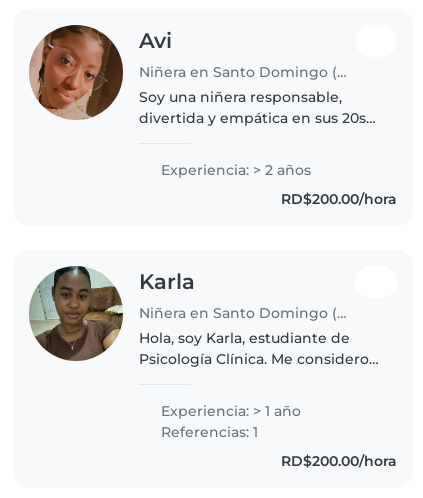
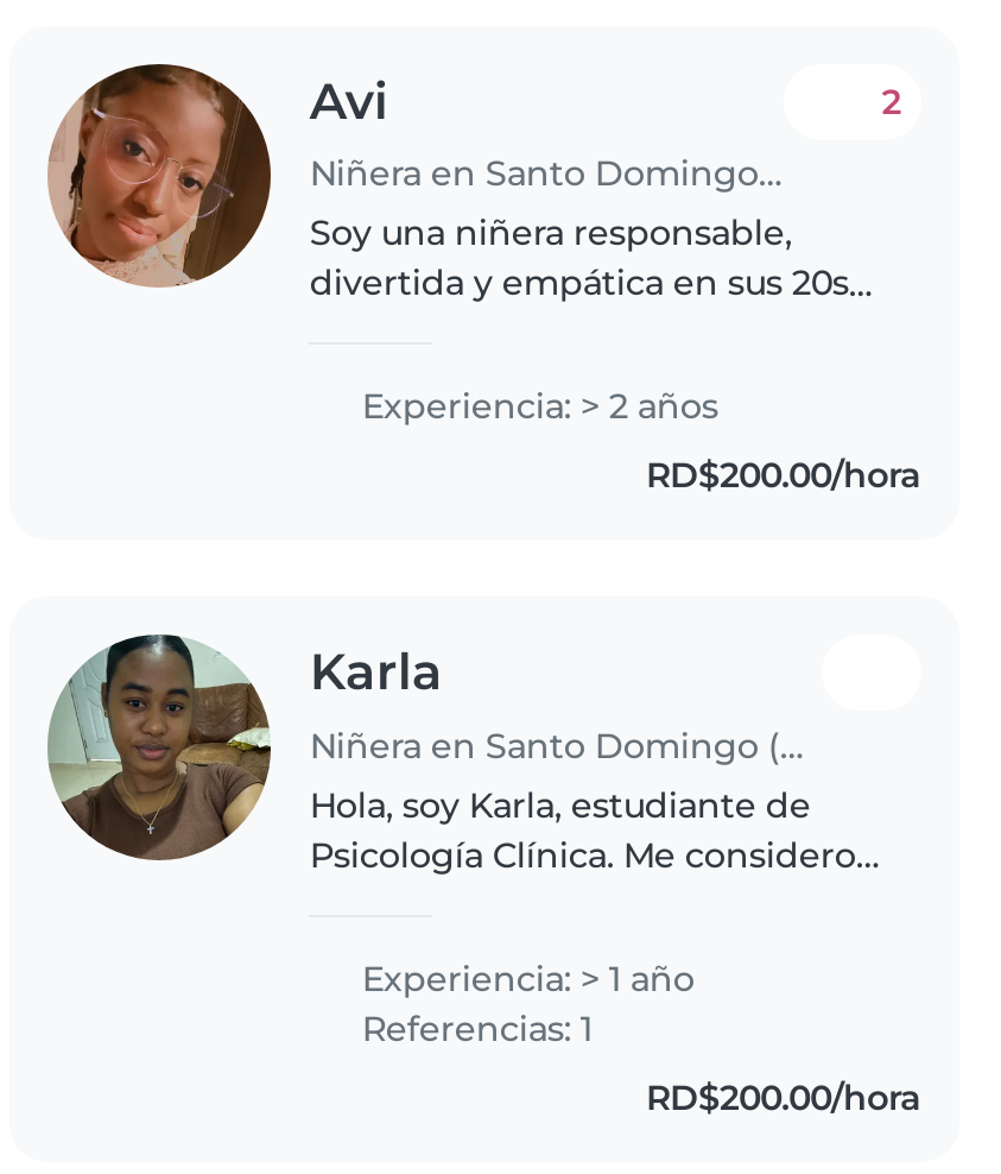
+ 2
